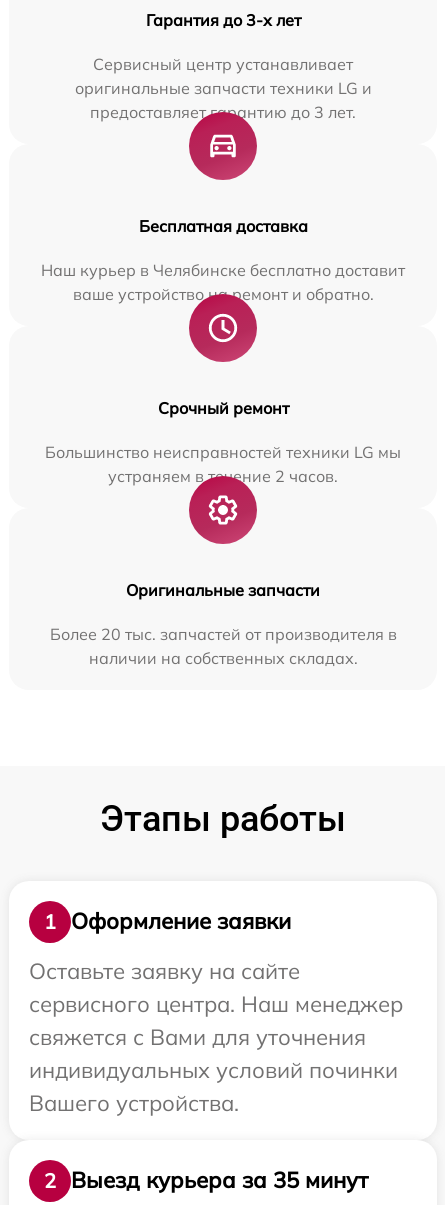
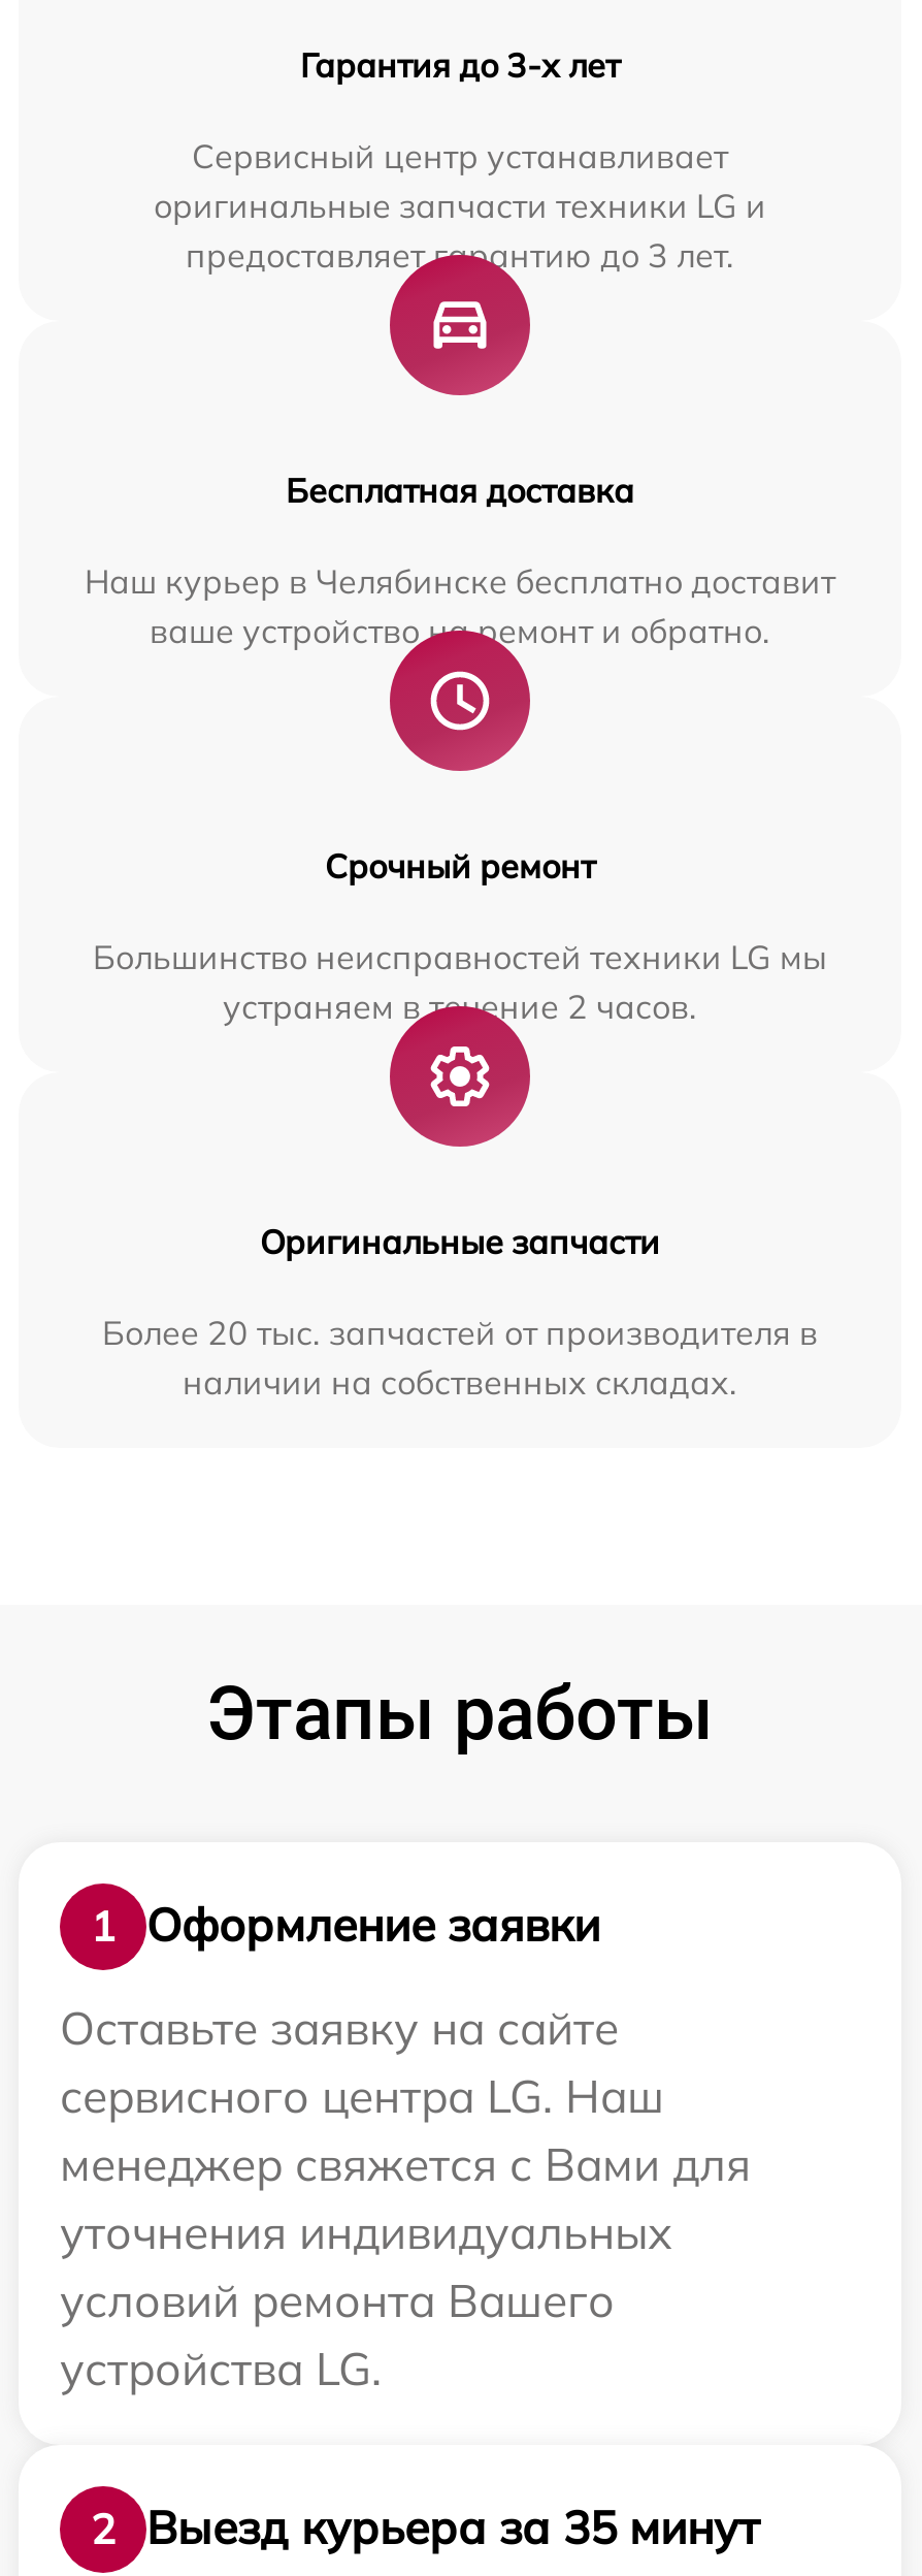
- сервисного центра. Наш менеджер
- свяжется с Вами для уточнения
- индивидуальных условий починки
- Вашего устройства.
+ сервисного центра LG. Наш
+ менеджер свяжется с Вами для
+ уточнения индивидуальных
+ условий ремонта Вашего
+ устройства LG.
